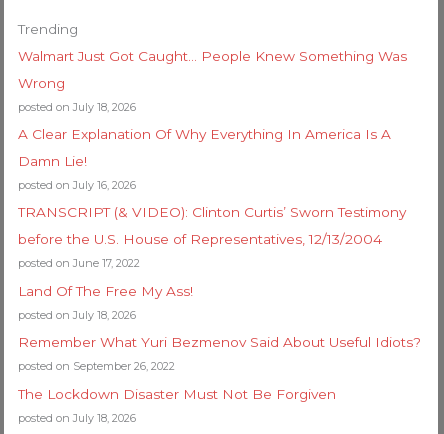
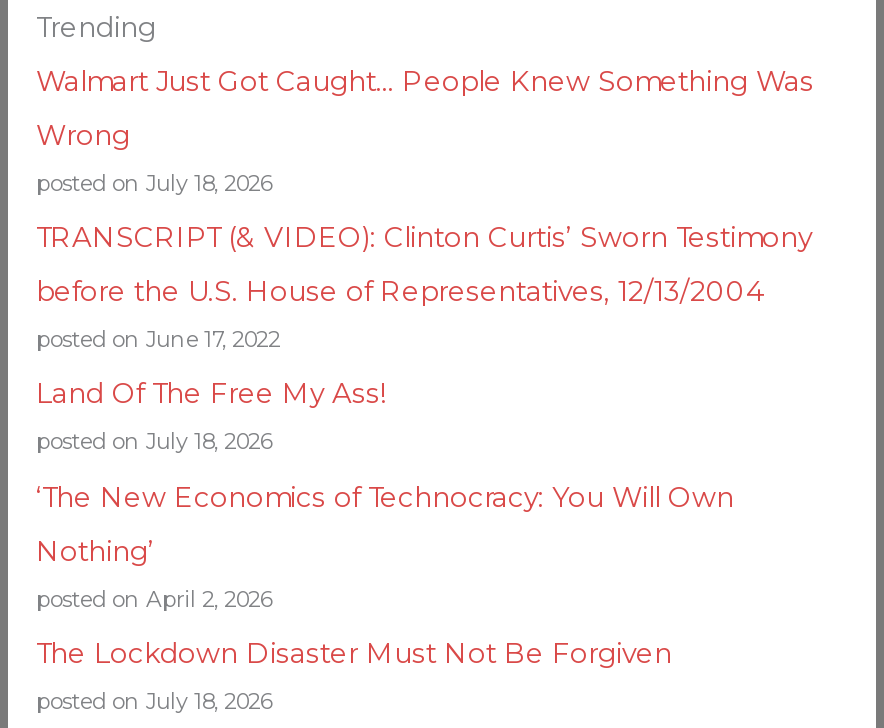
- A Clear Explanation Of Why Everything In America Is A
- Damn Lie!
- posted on July 16, 2026

moved up: TRANSCRIPT (& VIDEO): Clinton Curtis’ Sworn Testimony | before the U.S. House of Representatives, 12/13/2004 | posted on June 17, 2022 | Land Of The Free My Ass! | posted on July 18, 2026

- Remember What Yuri Bezmenov Said About Useful Idiots?
- posted on September 26, 2022
+ ‘The New Economics of Technocracy: You Will Own
+ Nothing’
+ posted on April 2, 2026
